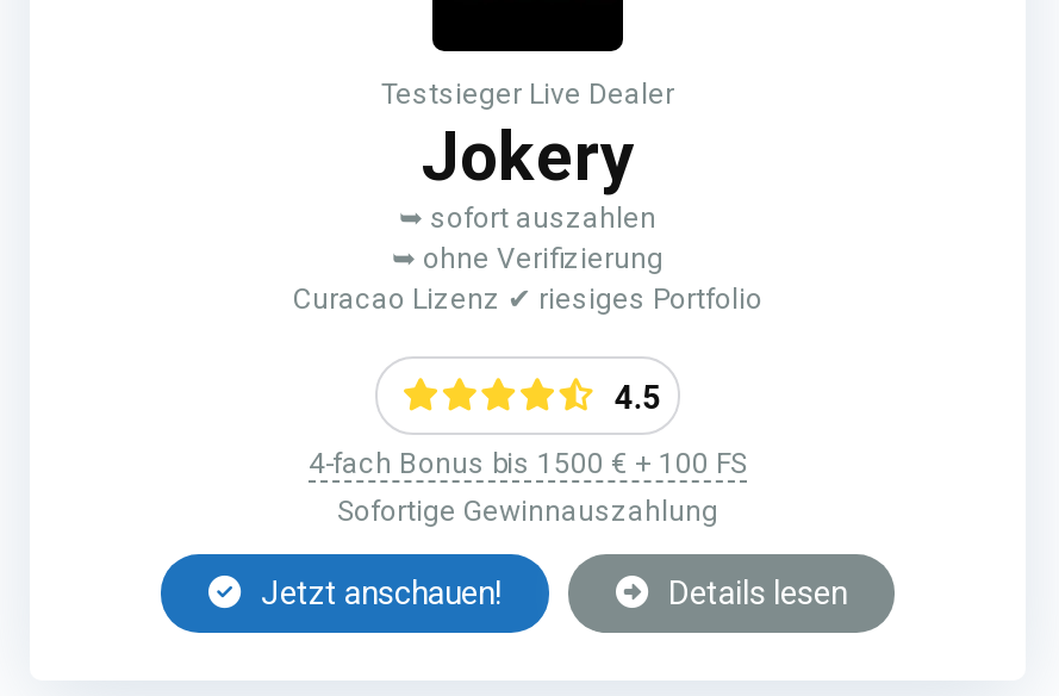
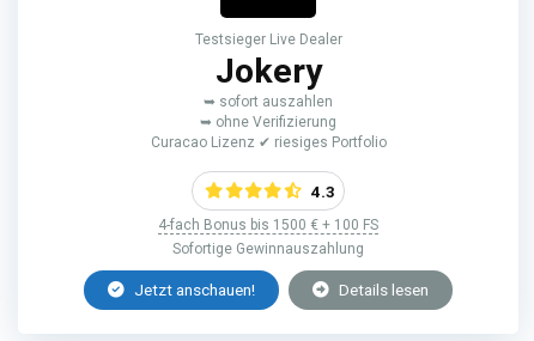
- 4.5
+ 4.3
